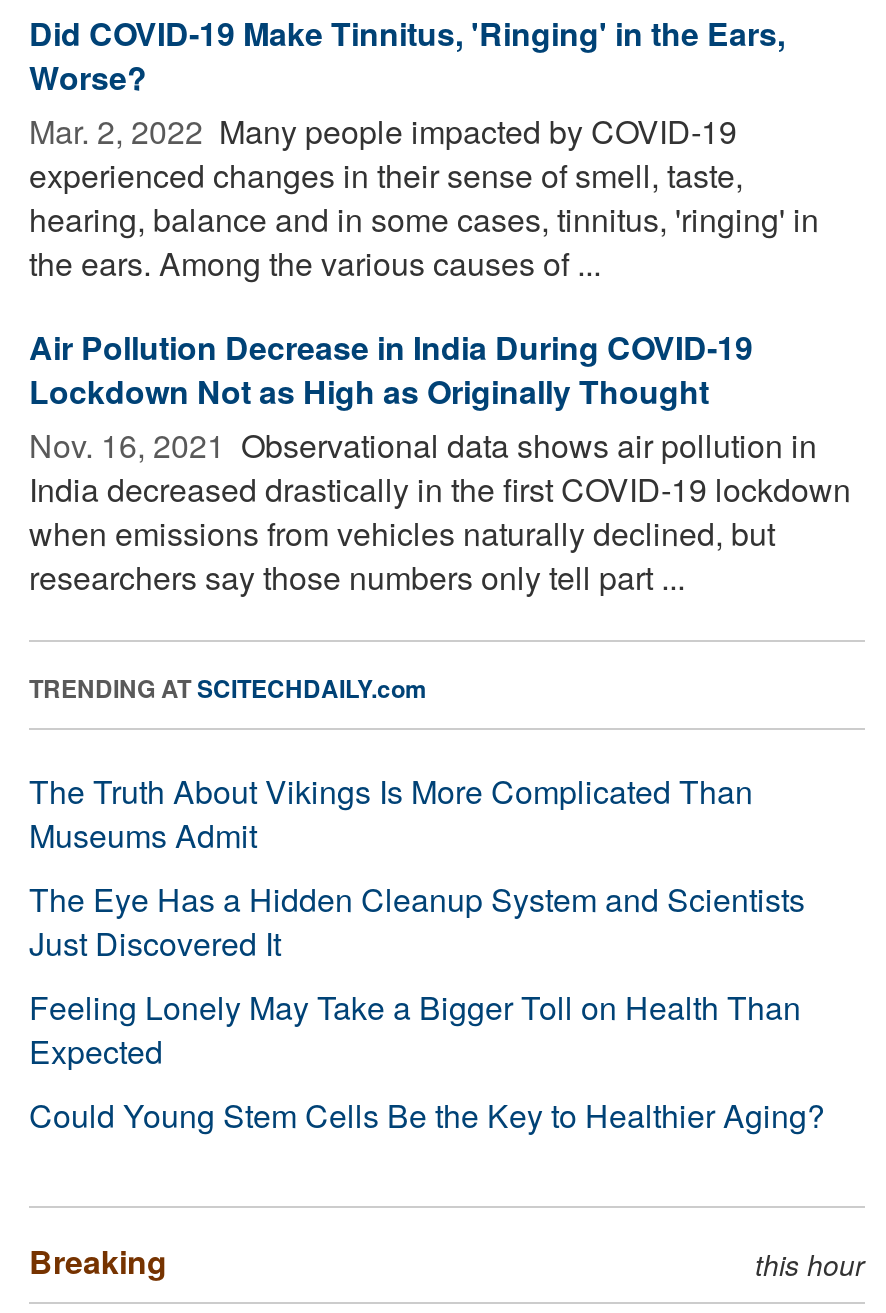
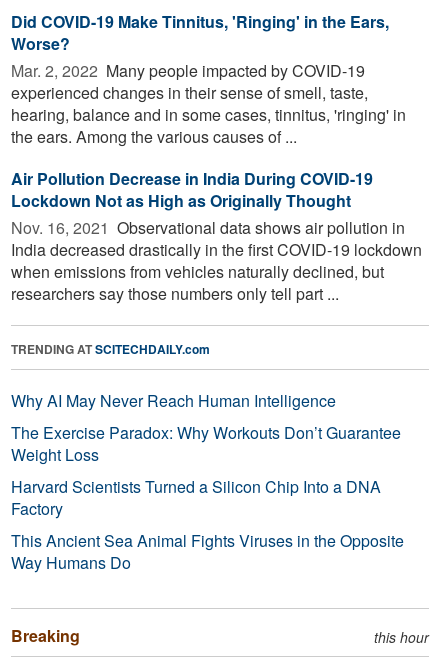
- The Truth About Vikings Is More Complicated Than
- Museums Admit
- The Eye Has a Hidden Cleanup System and Scientists
- Just Discovered It
- Feeling Lonely May Take a Bigger Toll on Health Than
- Expected
- Could Young Stem Cells Be the Key to Healthier Aging?
+ Why AI May Never Reach Human Intelligence
+ The Exercise Paradox: Why Workouts Don’t Guarantee
+ Weight Loss
+ Harvard Scientists Turned a Silicon Chip Into a DNA
+ Factory
+ This Ancient Sea Animal Fights Viruses in the Opposite
+ Way Humans Do
